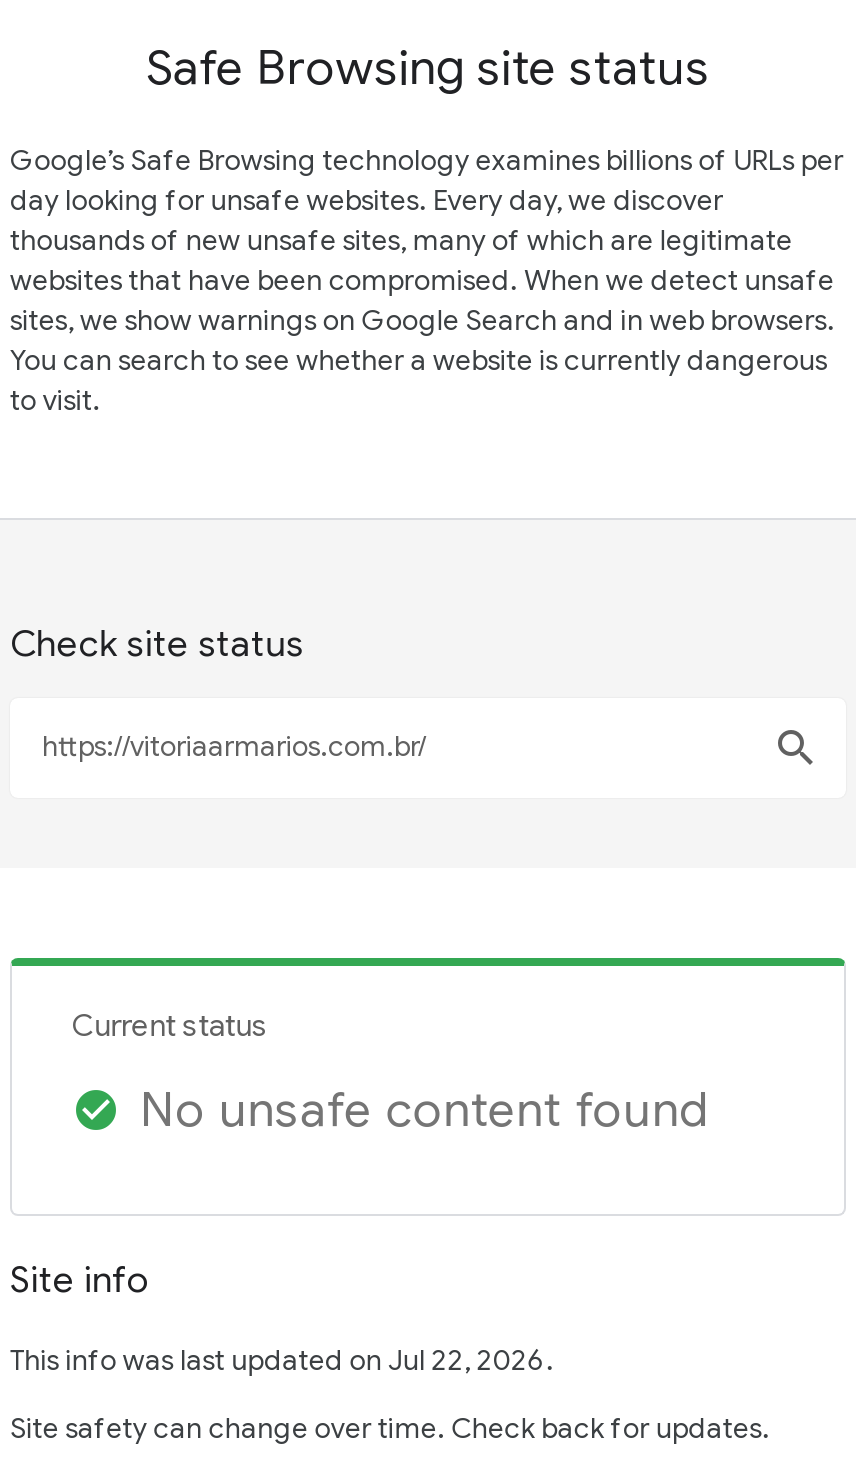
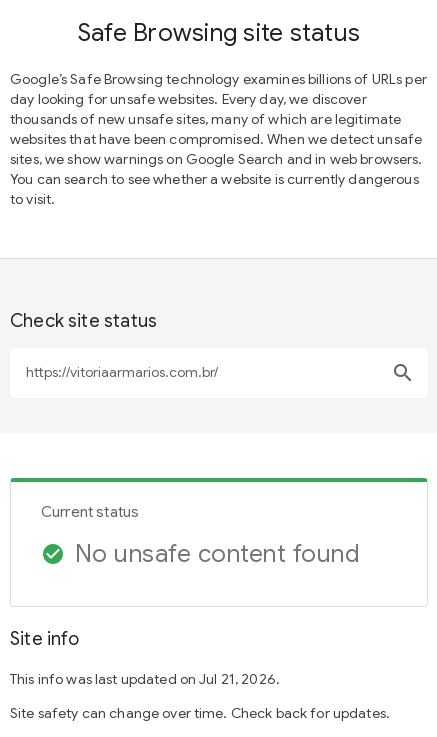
- This info was last updated on Jul 22, 2026.
+ This info was last updated on Jul 21, 2026.
